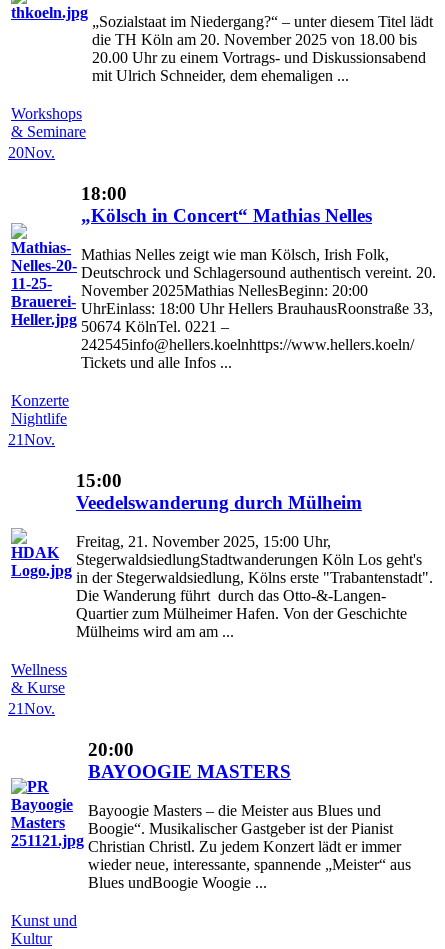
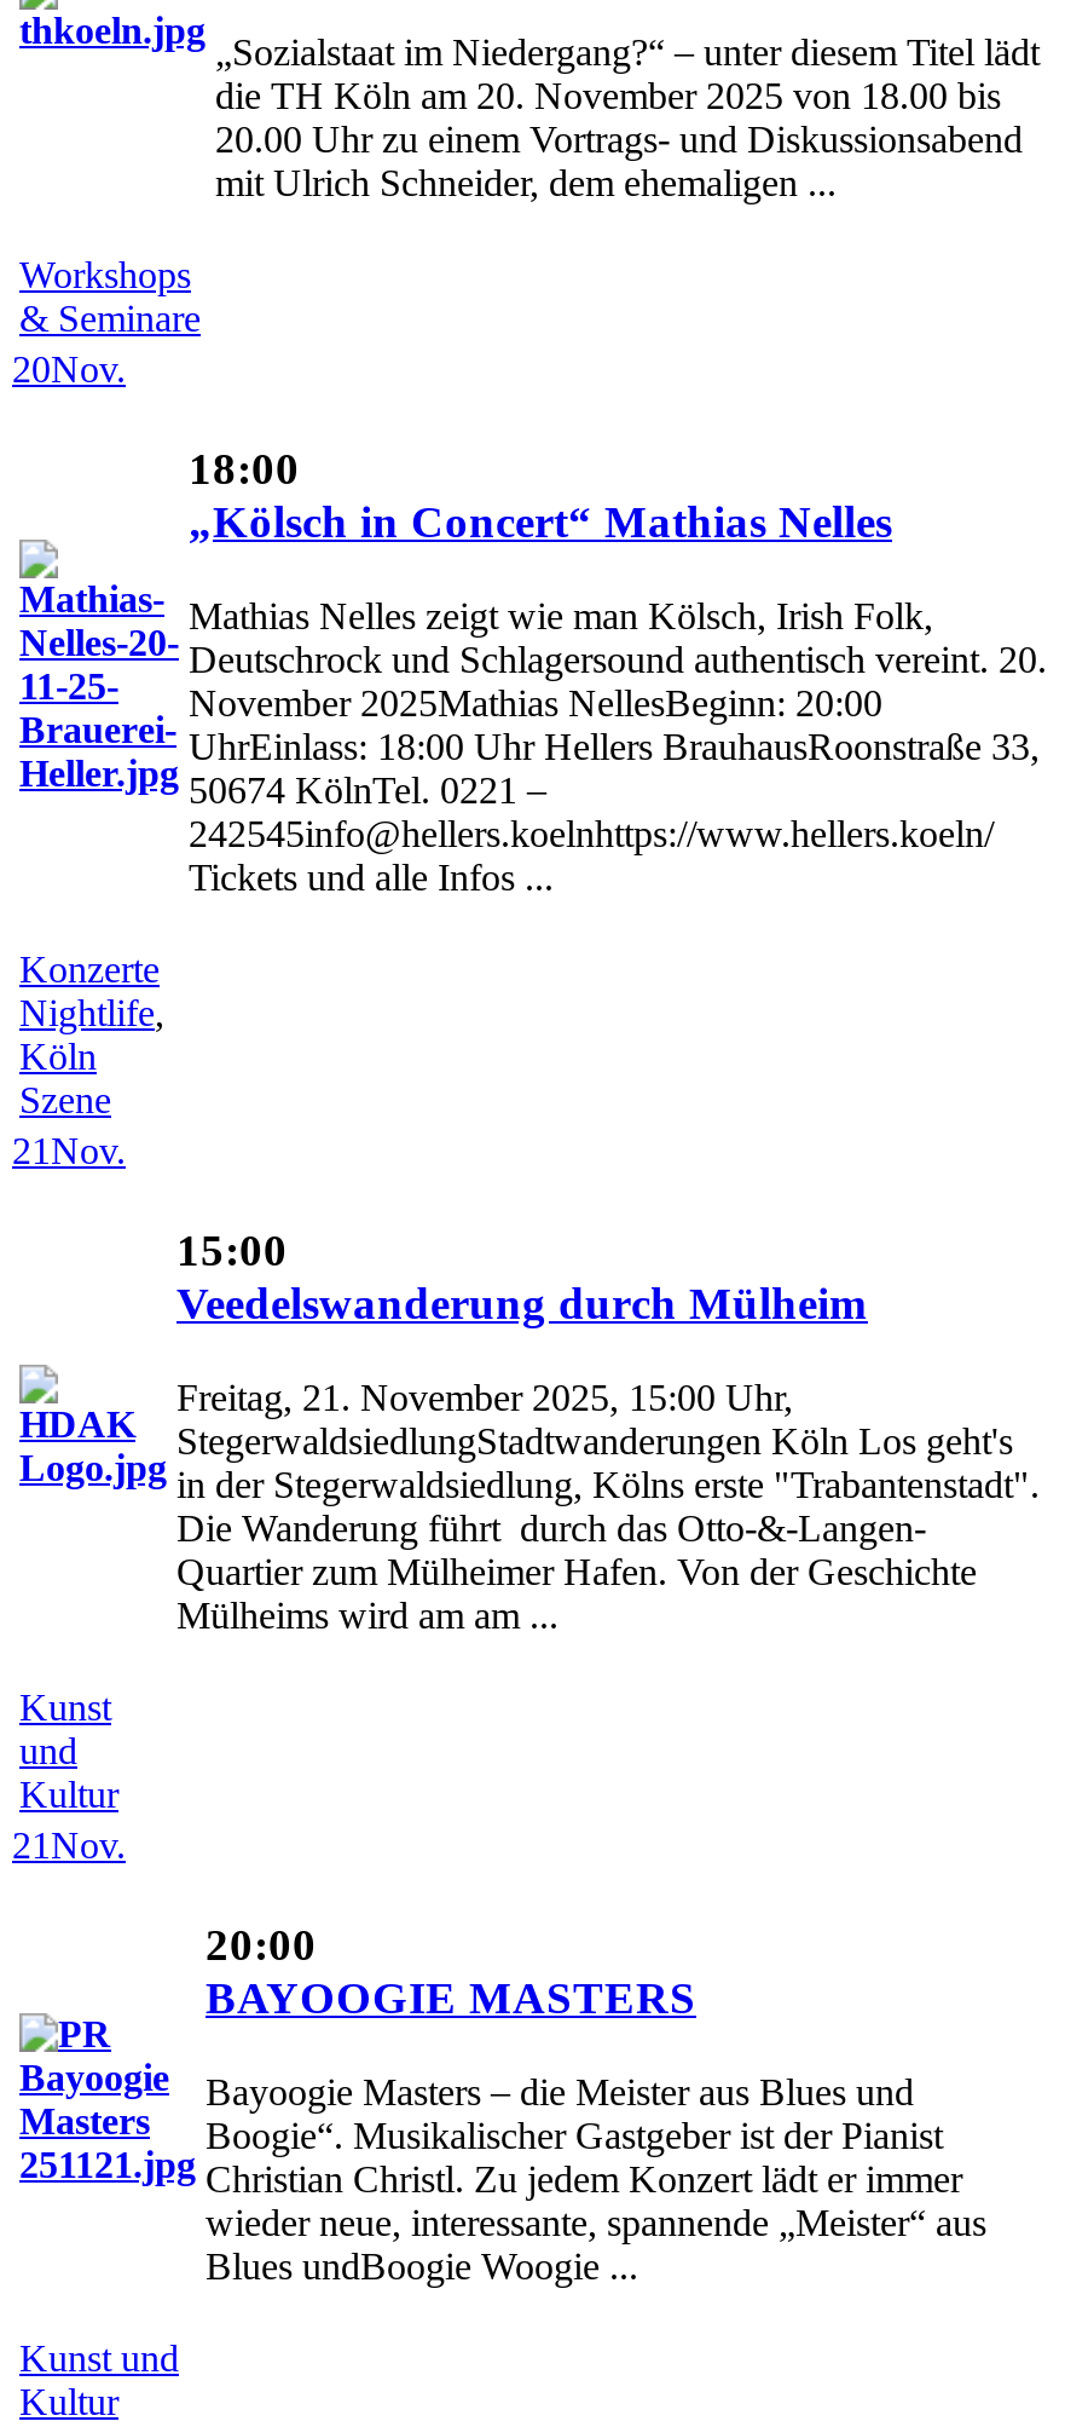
- Nightlife
+ Nightlife,
+ Köln
+ Szene

- Wellness
- & Kurse
+ Kunst
+ und
+ Kultur
